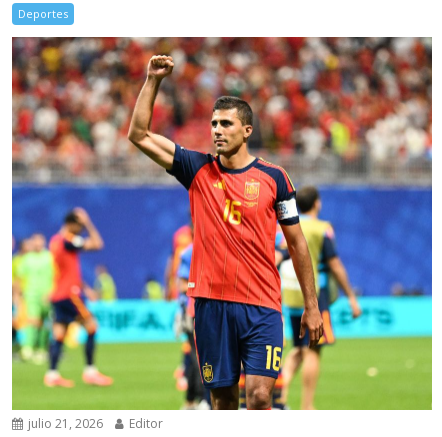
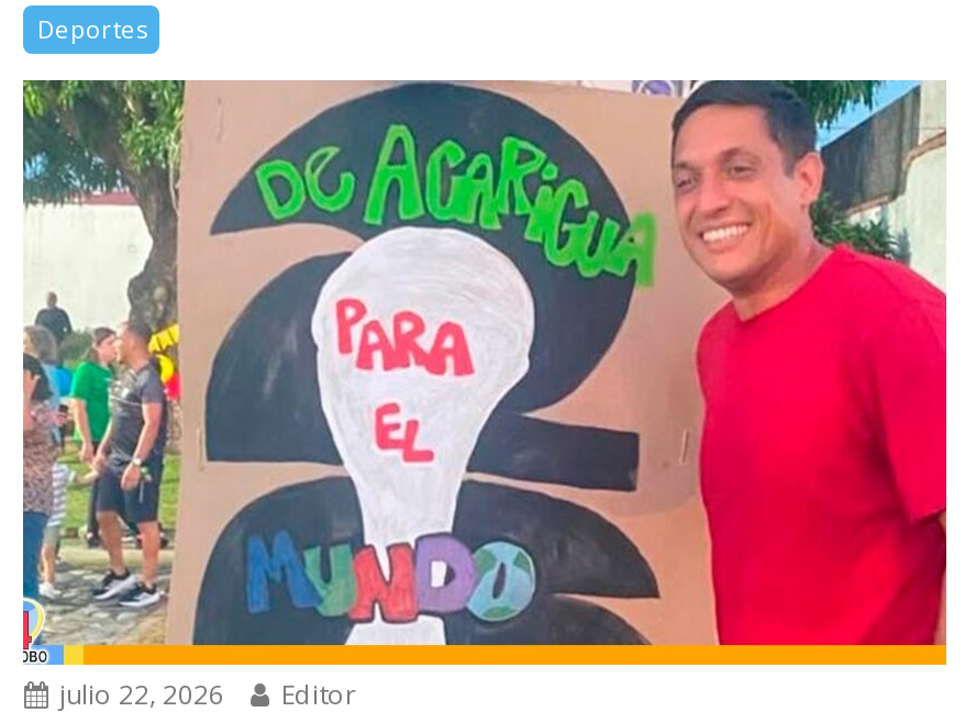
- [image]
- julio 21, 2026 Editor
+ [image]
+ julio 22, 2026 Editor
